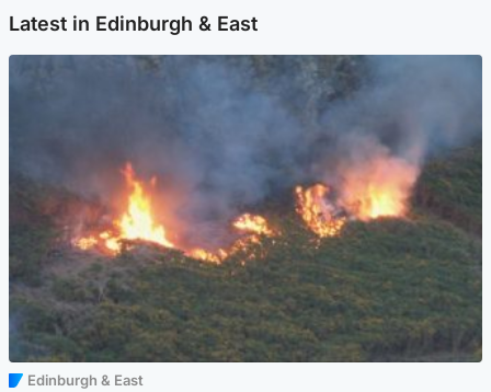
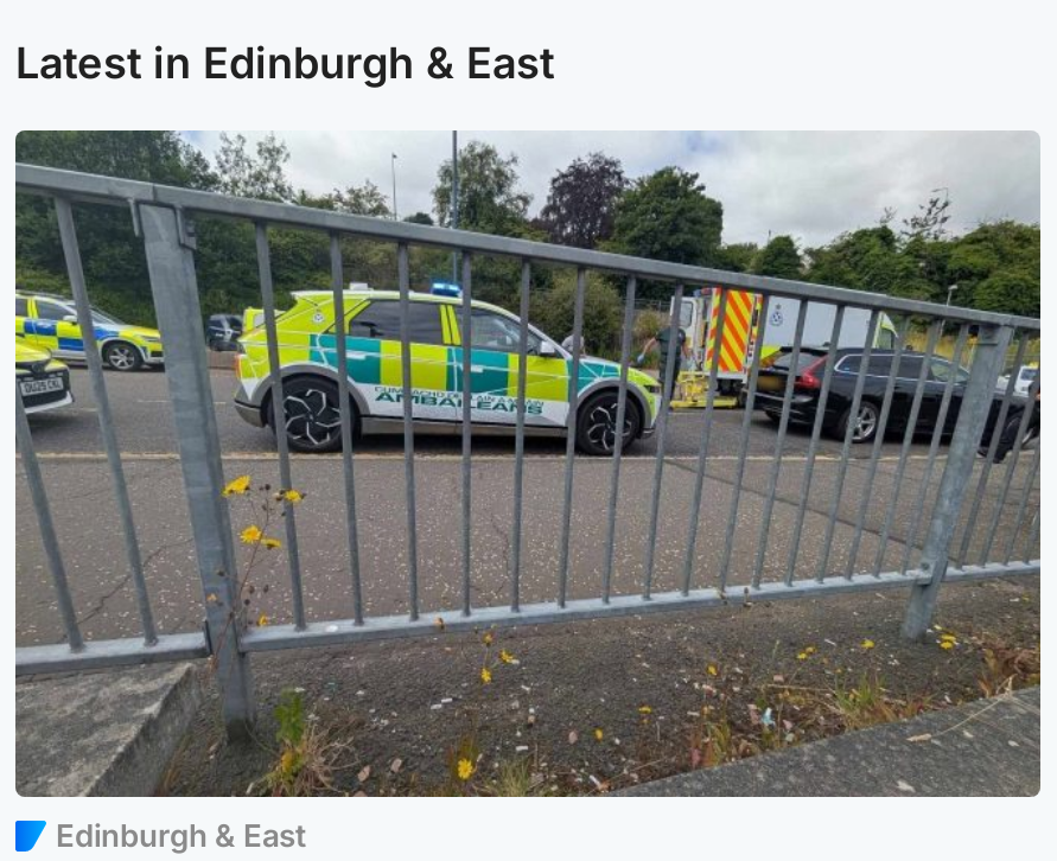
- [image]
+ [image]
